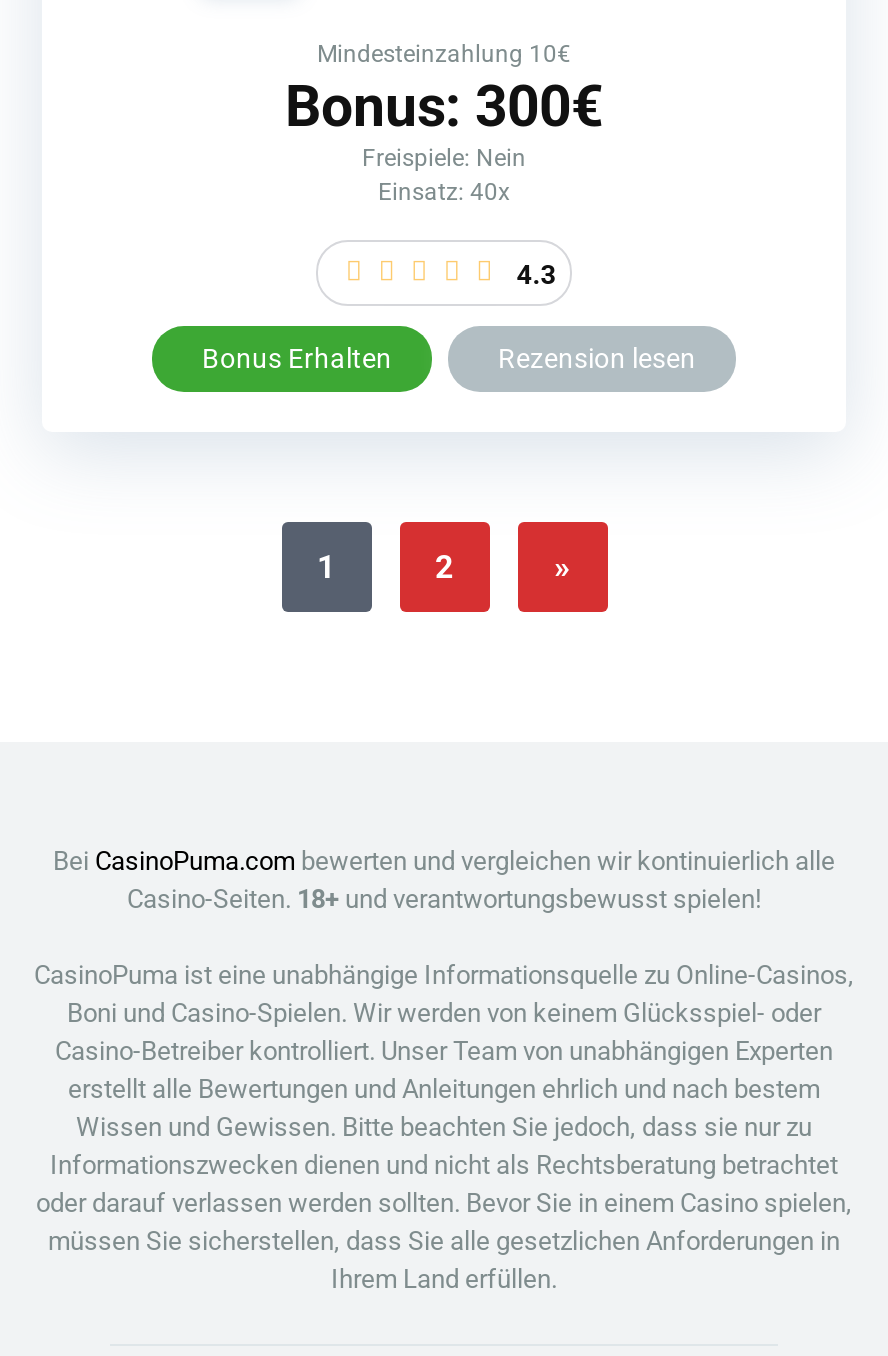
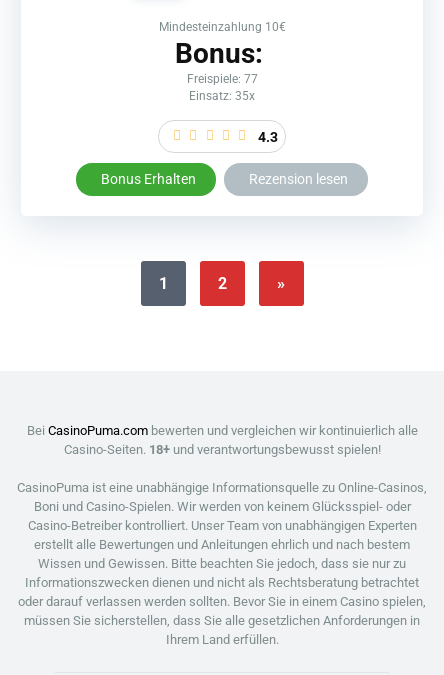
- Bonus: 300€
- Freispiele: Nein
- Einsatz: 40x
+ Bonus:
+ Freispiele: 77
+ Einsatz: 35x
